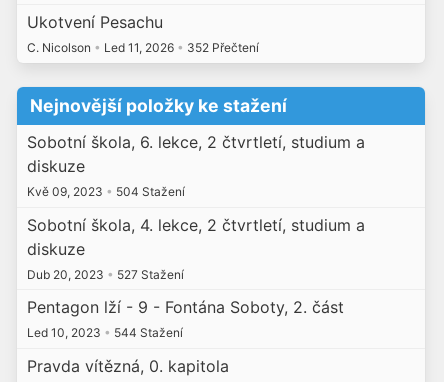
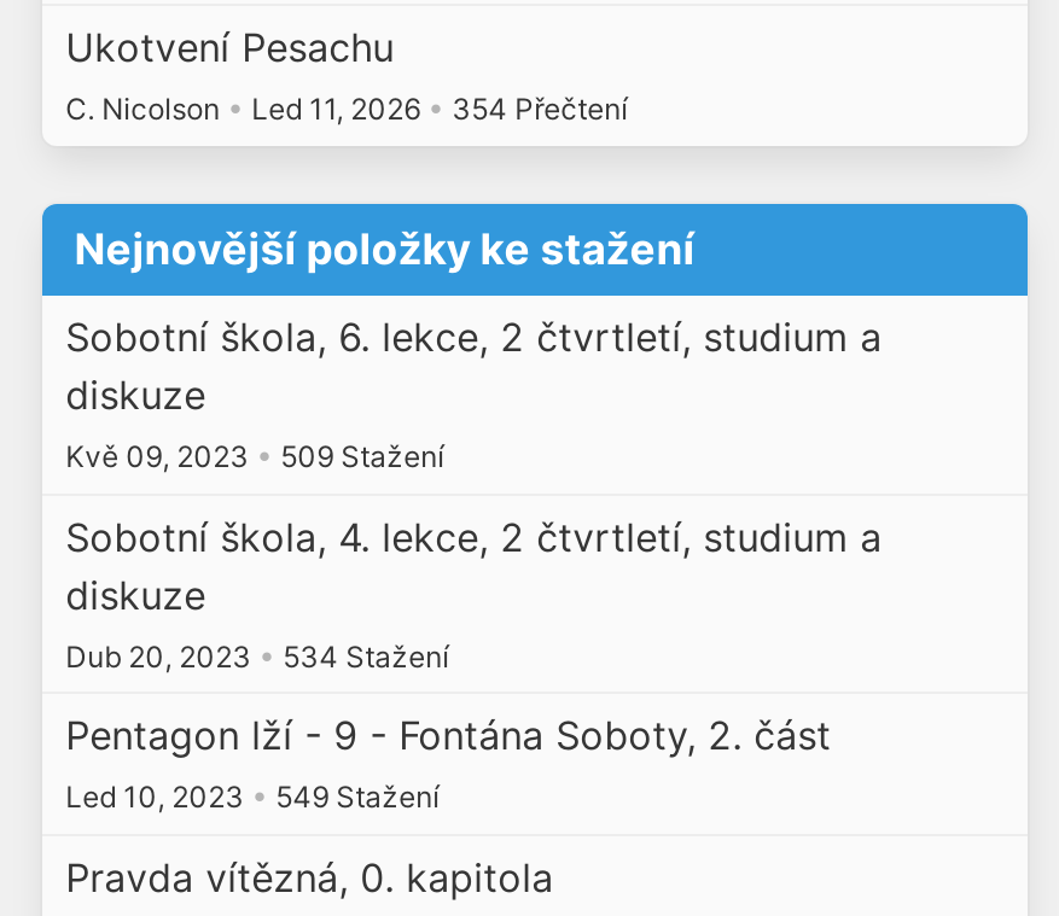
- C. Nicolson • Led 11, 2026 • 352 Přečtení
+ C. Nicolson • Led 11, 2026 • 354 Přečtení

- Kvě 09, 2023 • 504 Stažení
+ Kvě 09, 2023 • 509 Stažení

- Dub 20, 2023 • 527 Stažení
+ Dub 20, 2023 • 534 Stažení

- Led 10, 2023 • 544 Stažení
+ Led 10, 2023 • 549 Stažení
